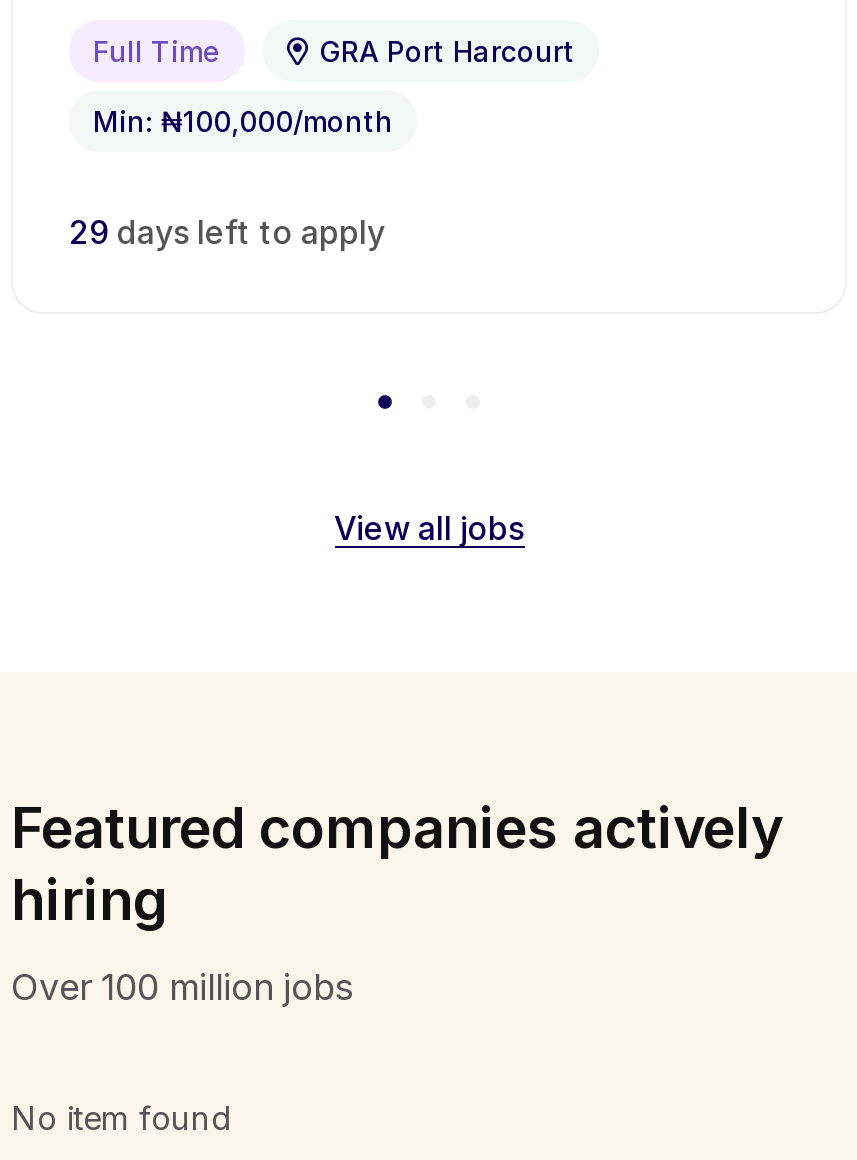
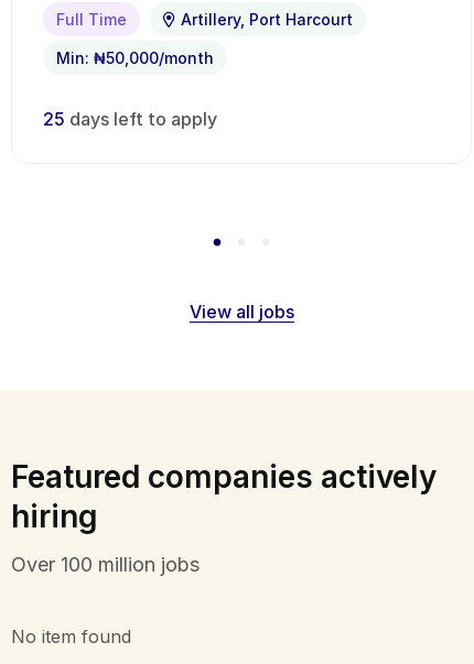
- GRA Port Harcourt
+ Artillery, Port Harcourt

- Min: ₦100,000/month
+ Min: ₦50,000/month

- 29 days left to apply
+ 25 days left to apply
